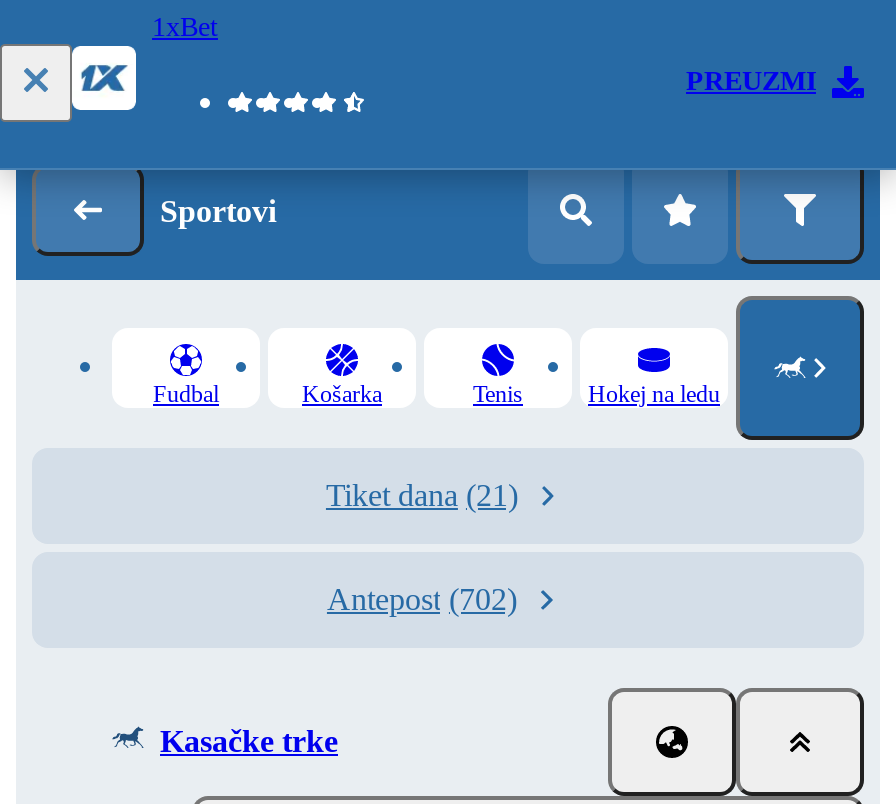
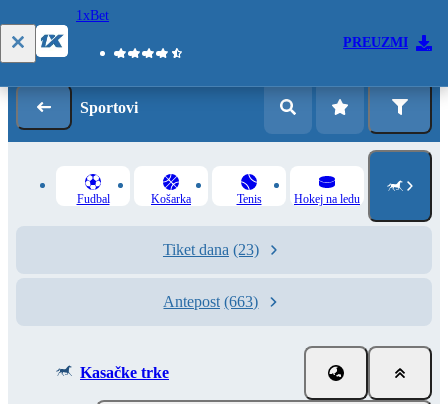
- Tiket dana (21)
+ Tiket dana (23)

- Antepost (702)
+ Antepost (663)
